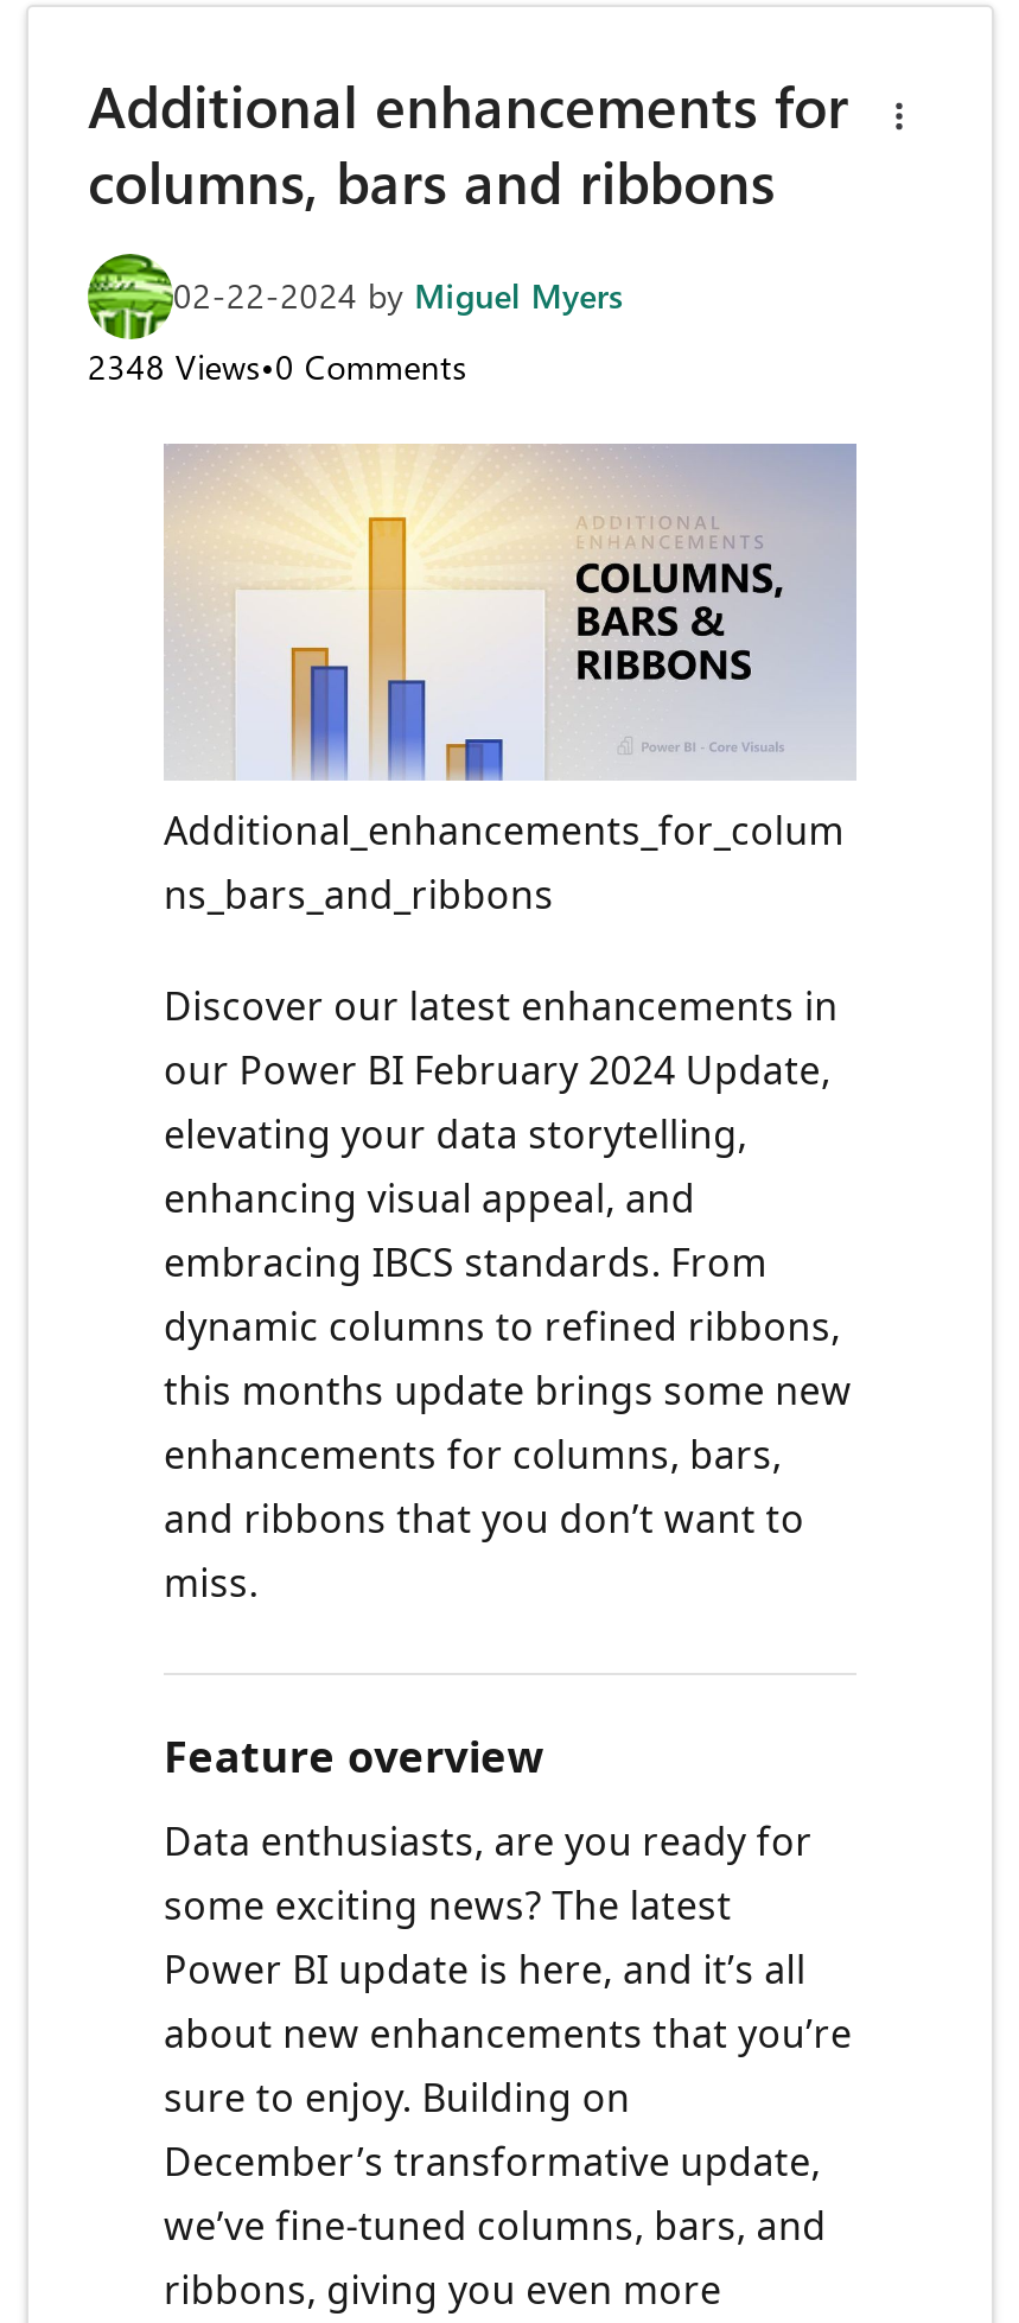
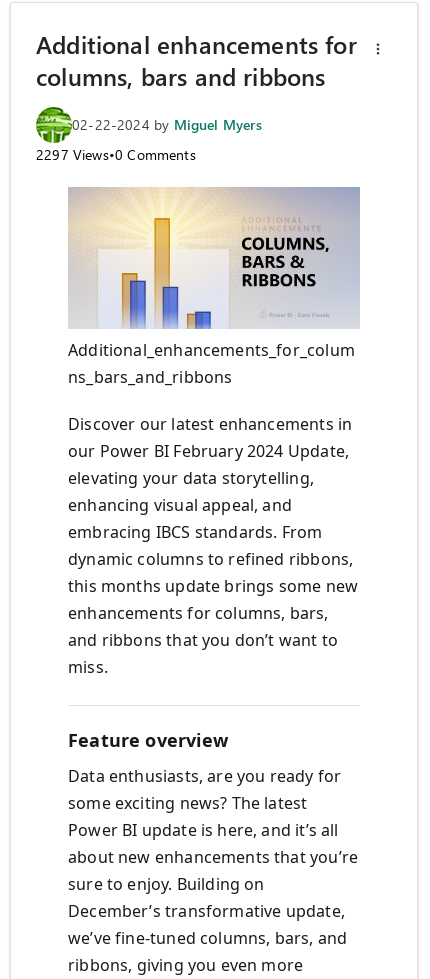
- 2348 Views•0 Comments
+ 2297 Views•0 Comments
